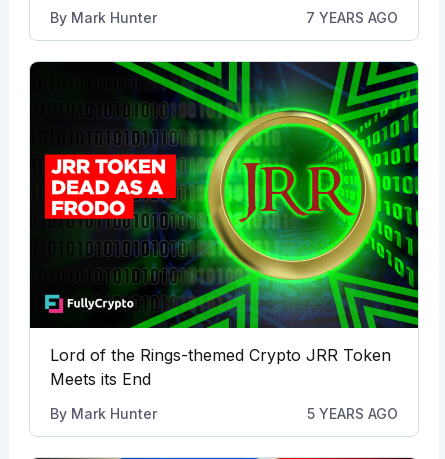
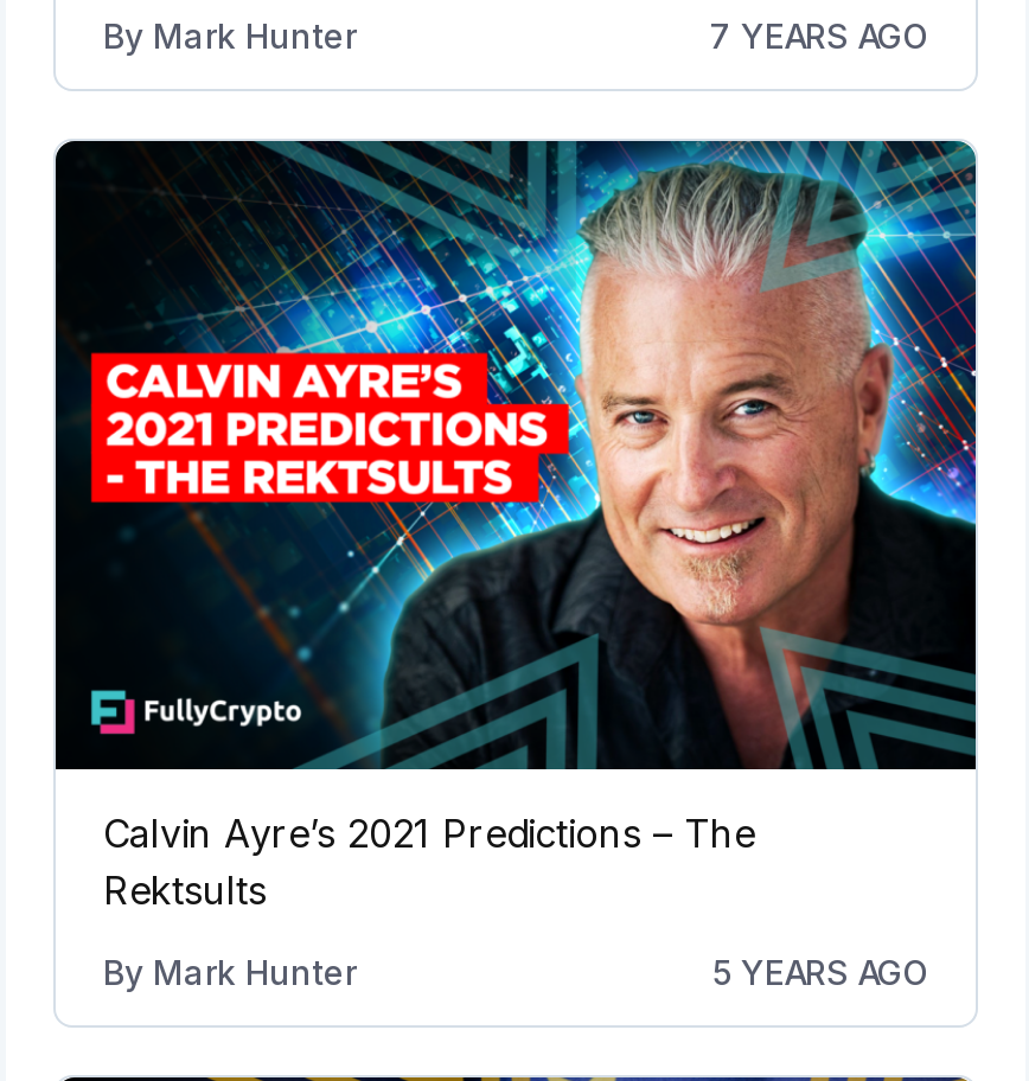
- [image]
- Lord of the Rings-themed Crypto JRR Token
- Meets its End
+ [image]
+ Calvin Ayre’s 2021 Predictions – The
+ Rektsults
